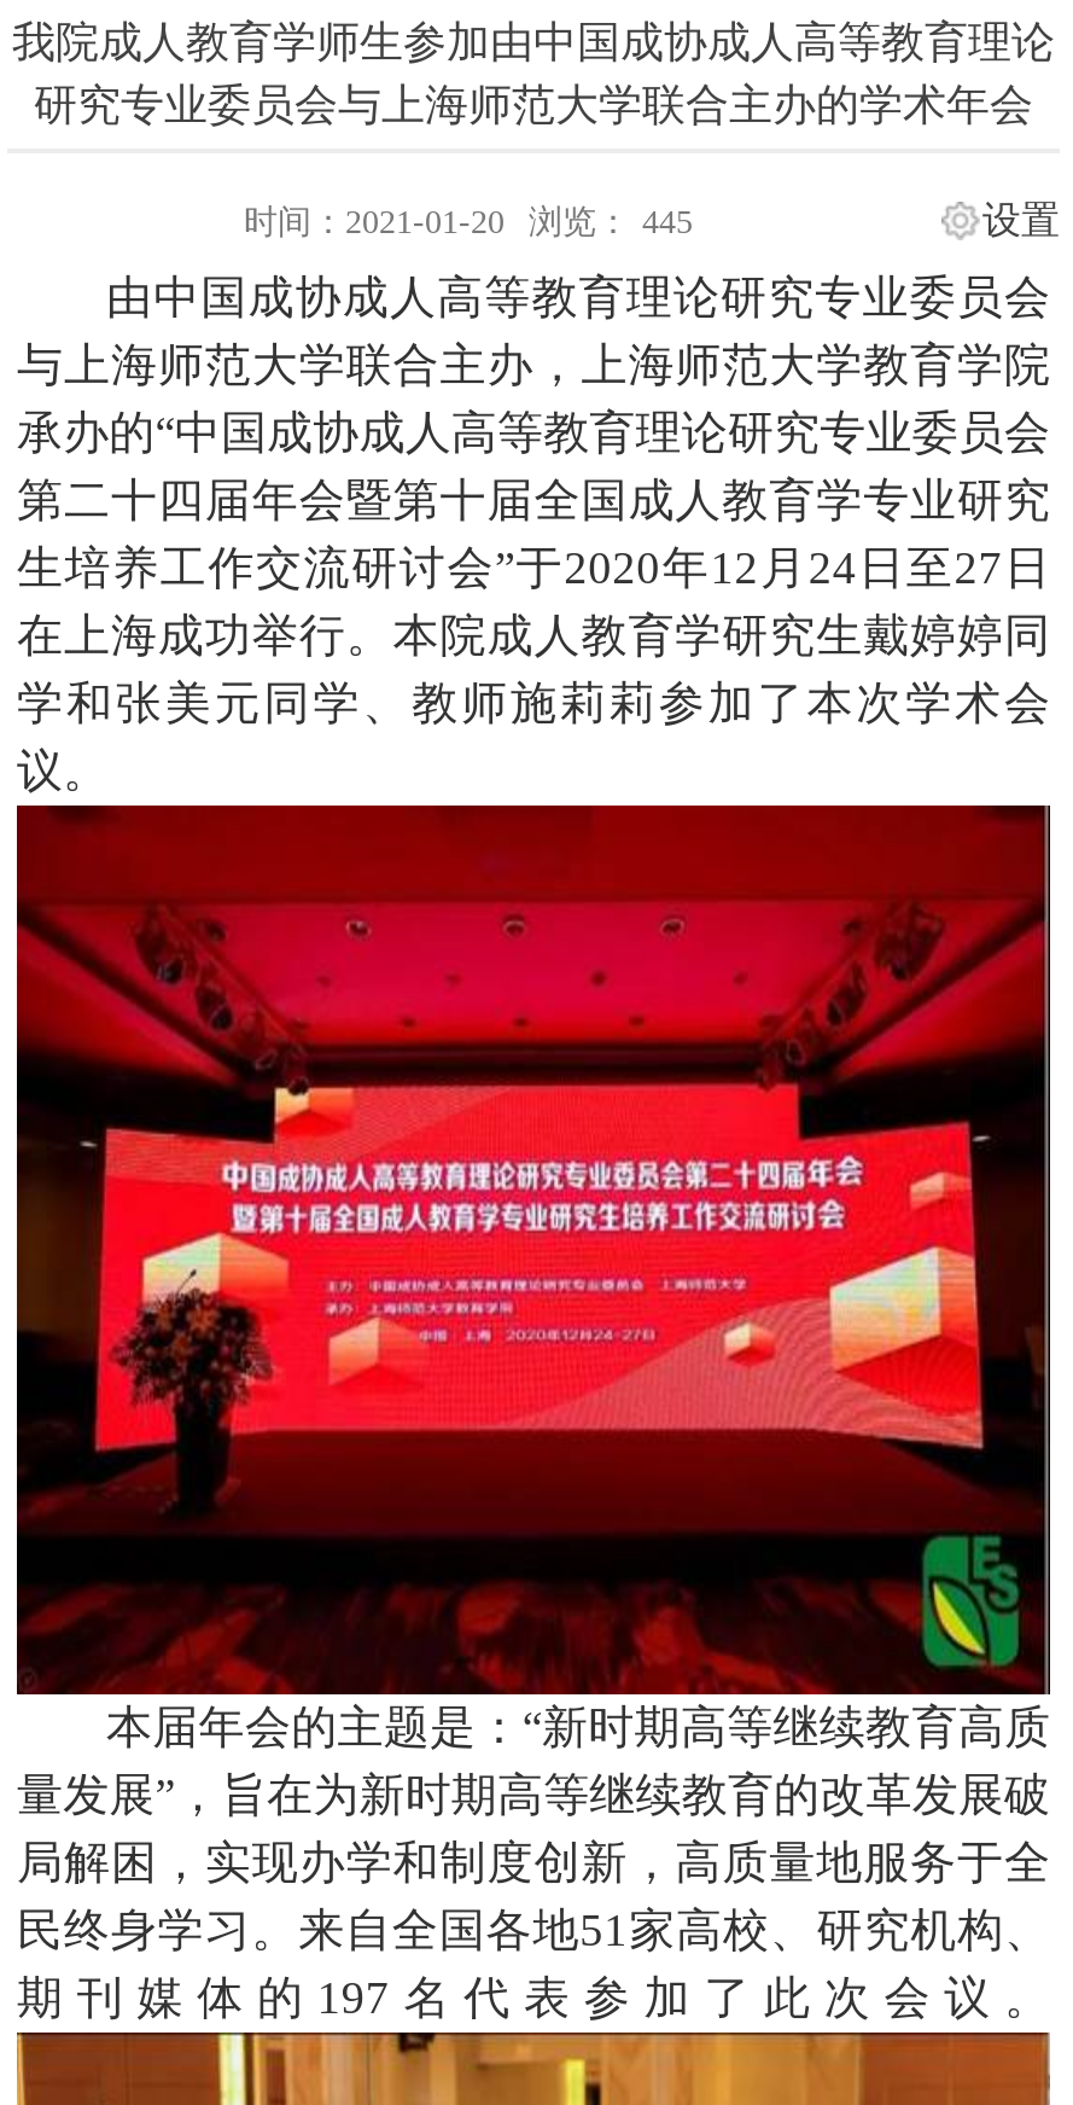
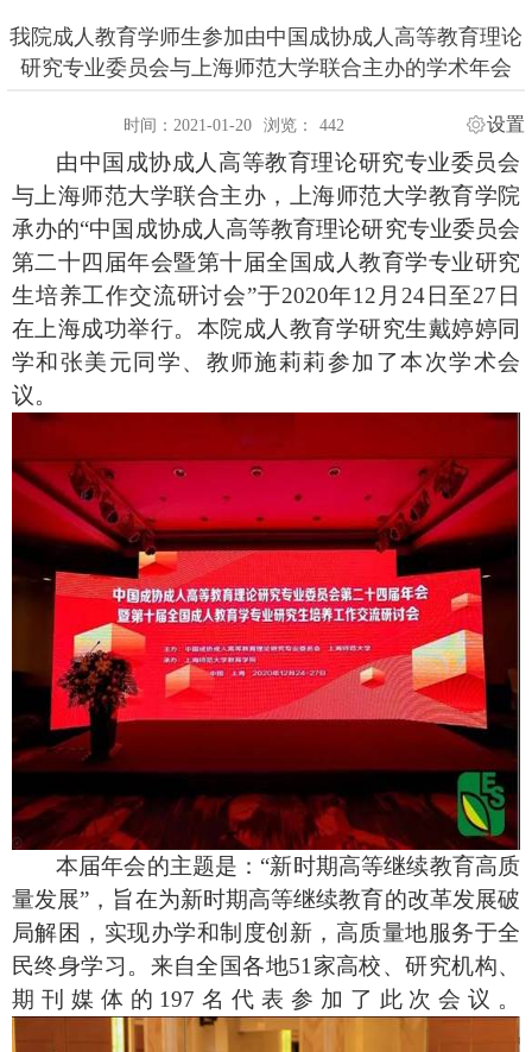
- 时间：2021-01-20 浏览： 445
+ 时间：2021-01-20 浏览： 442
